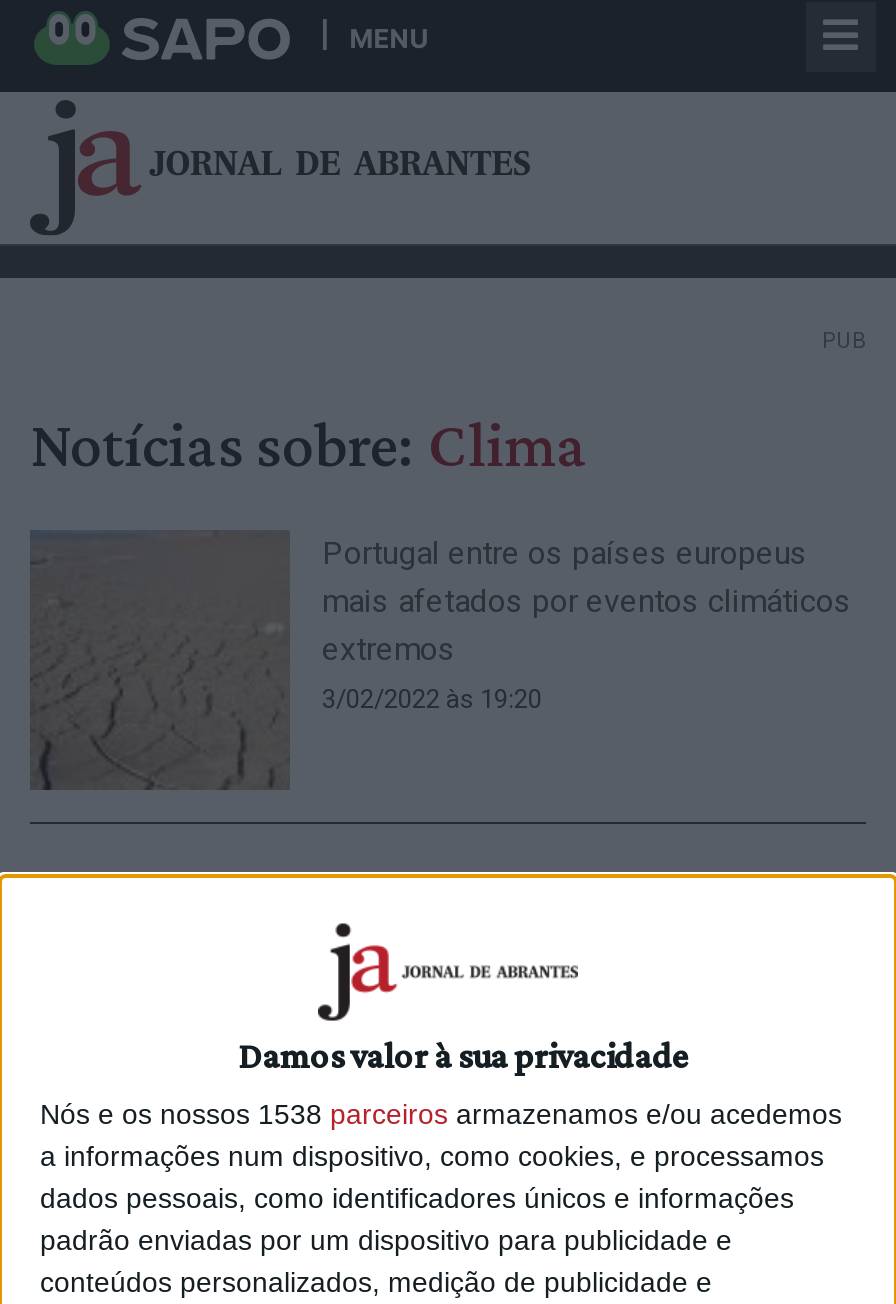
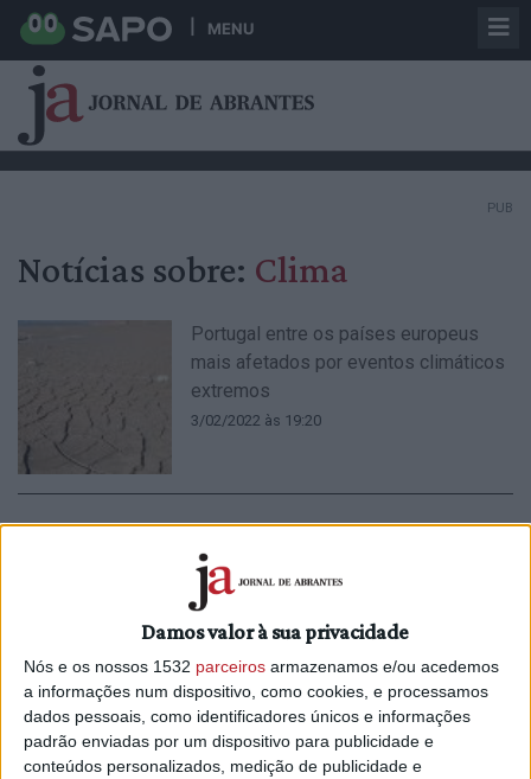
- Nós e os nossos 1538 parceiros armazenamos e/ou acedemos
+ Nós e os nossos 1532 parceiros armazenamos e/ou acedemos
